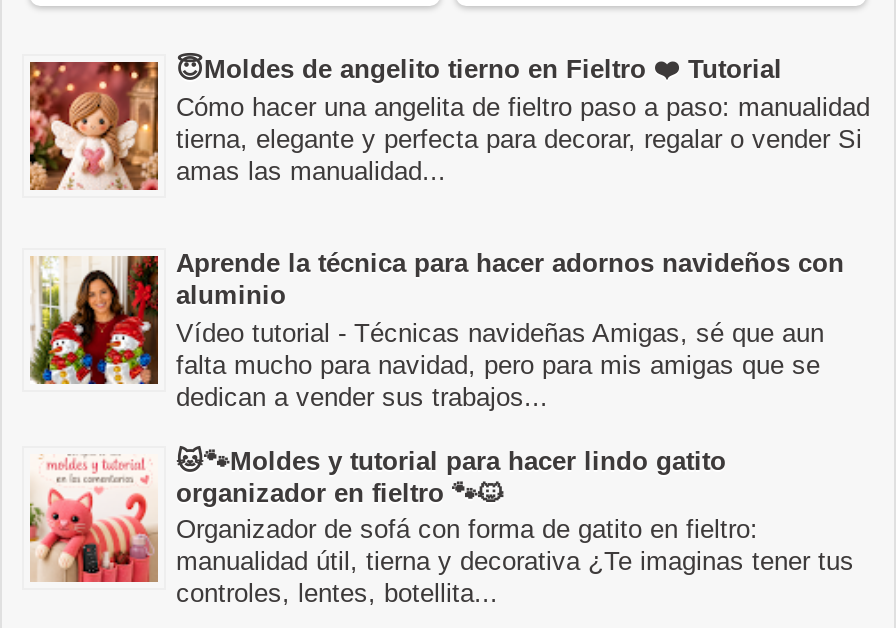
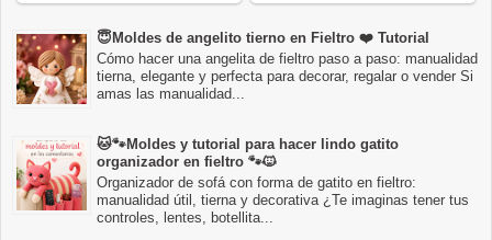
- [image]
- Aprende la técnica para hacer adornos navideños con
- aluminio
- Vídeo tutorial - Técnicas navideñas Amigas, sé que aun
- falta mucho para navidad, pero para mis amigas que se
- dedican a vender sus trabajos...
